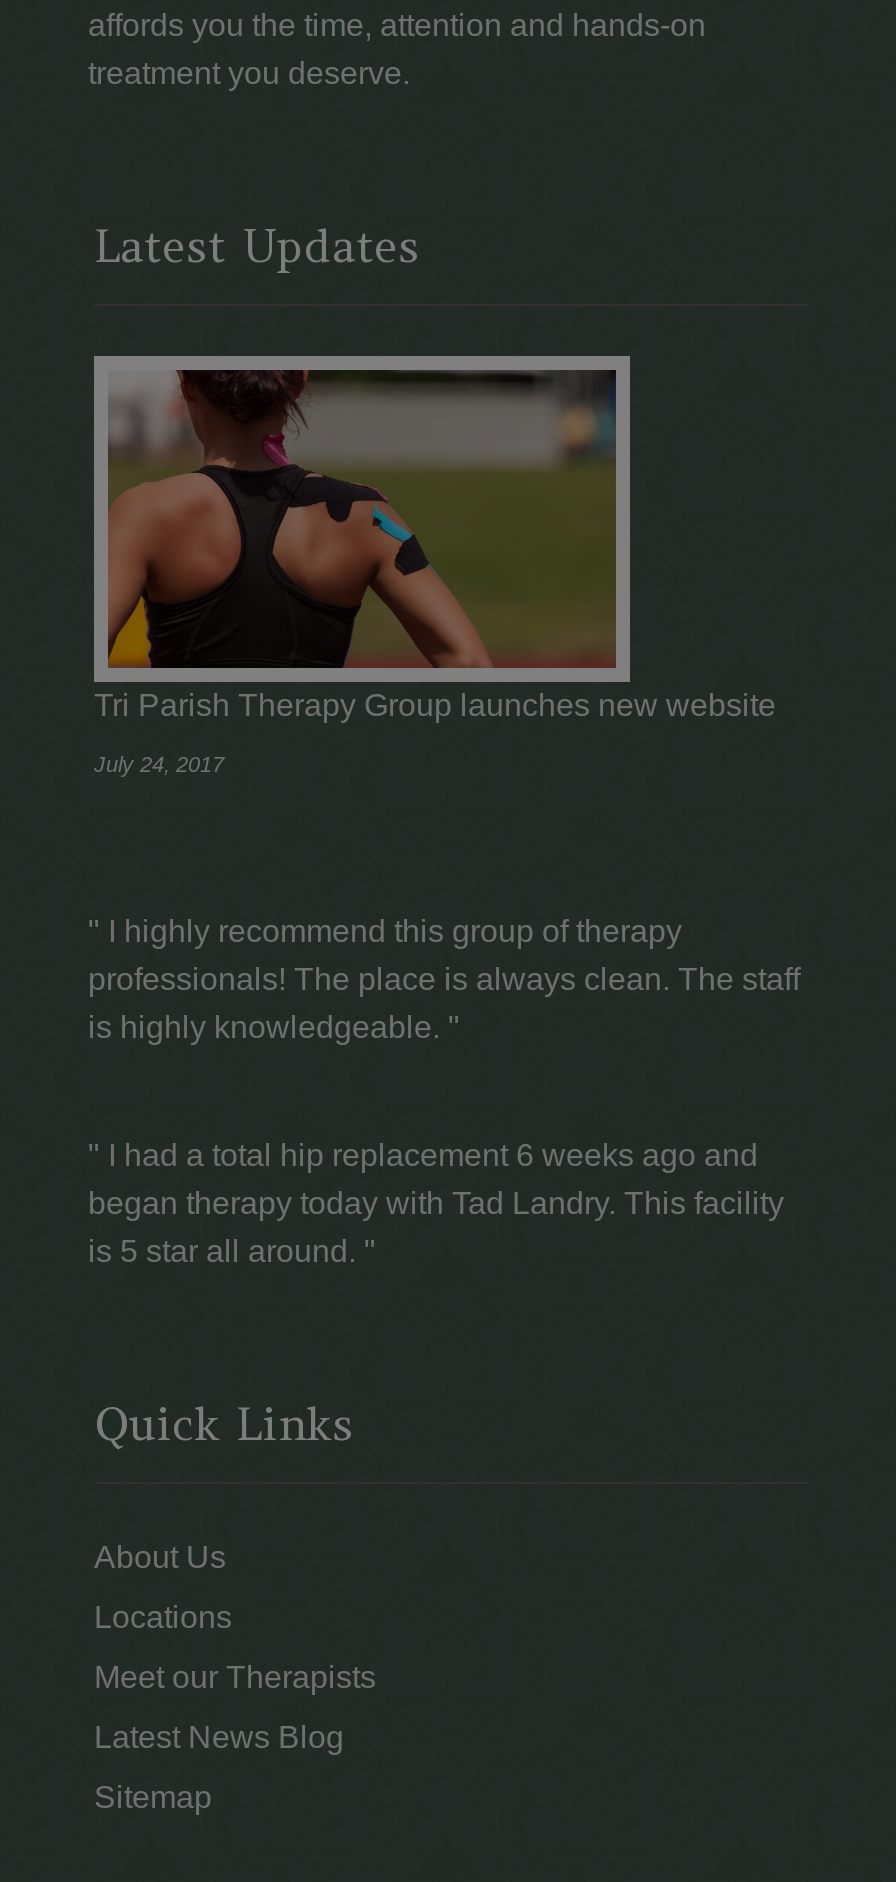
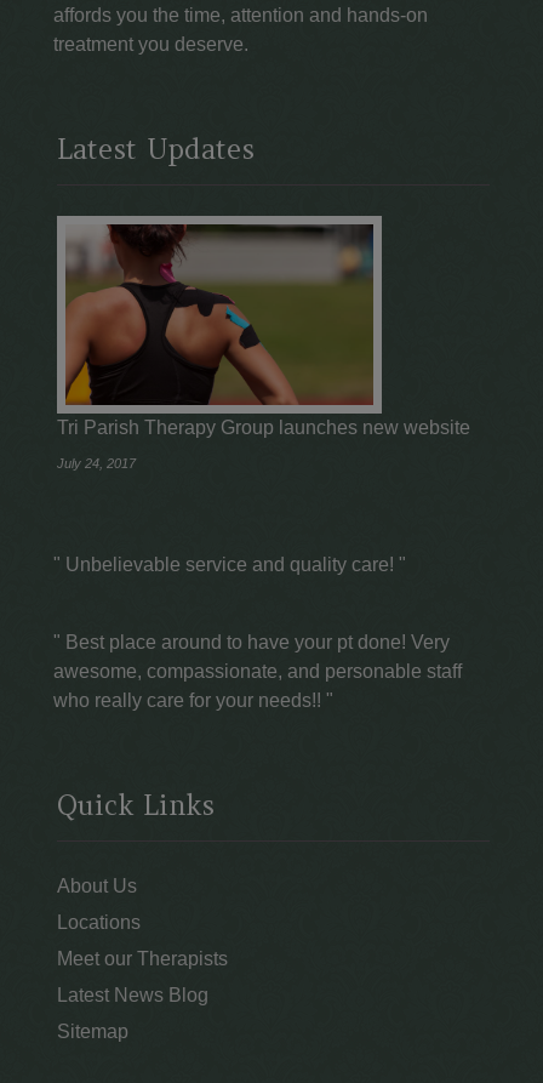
- " I highly recommend this group of therapy
- professionals! The place is always clean. The staff
- is highly knowledgeable. "
+ " Unbelievable service and quality care! "

- " I had a total hip replacement 6 weeks ago and
- began therapy today with Tad Landry. This facility
- is 5 star all around. "
+ " Best place around to have your pt done! Very
+ awesome, compassionate, and personable staff
+ who really care for your needs!! "
